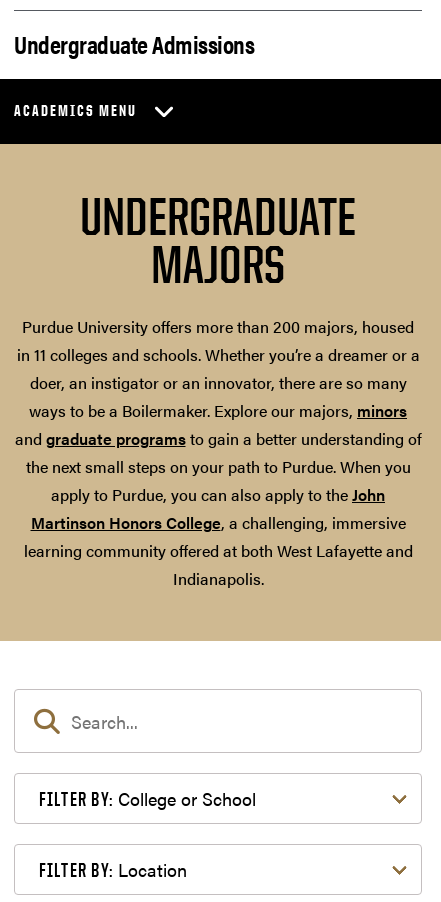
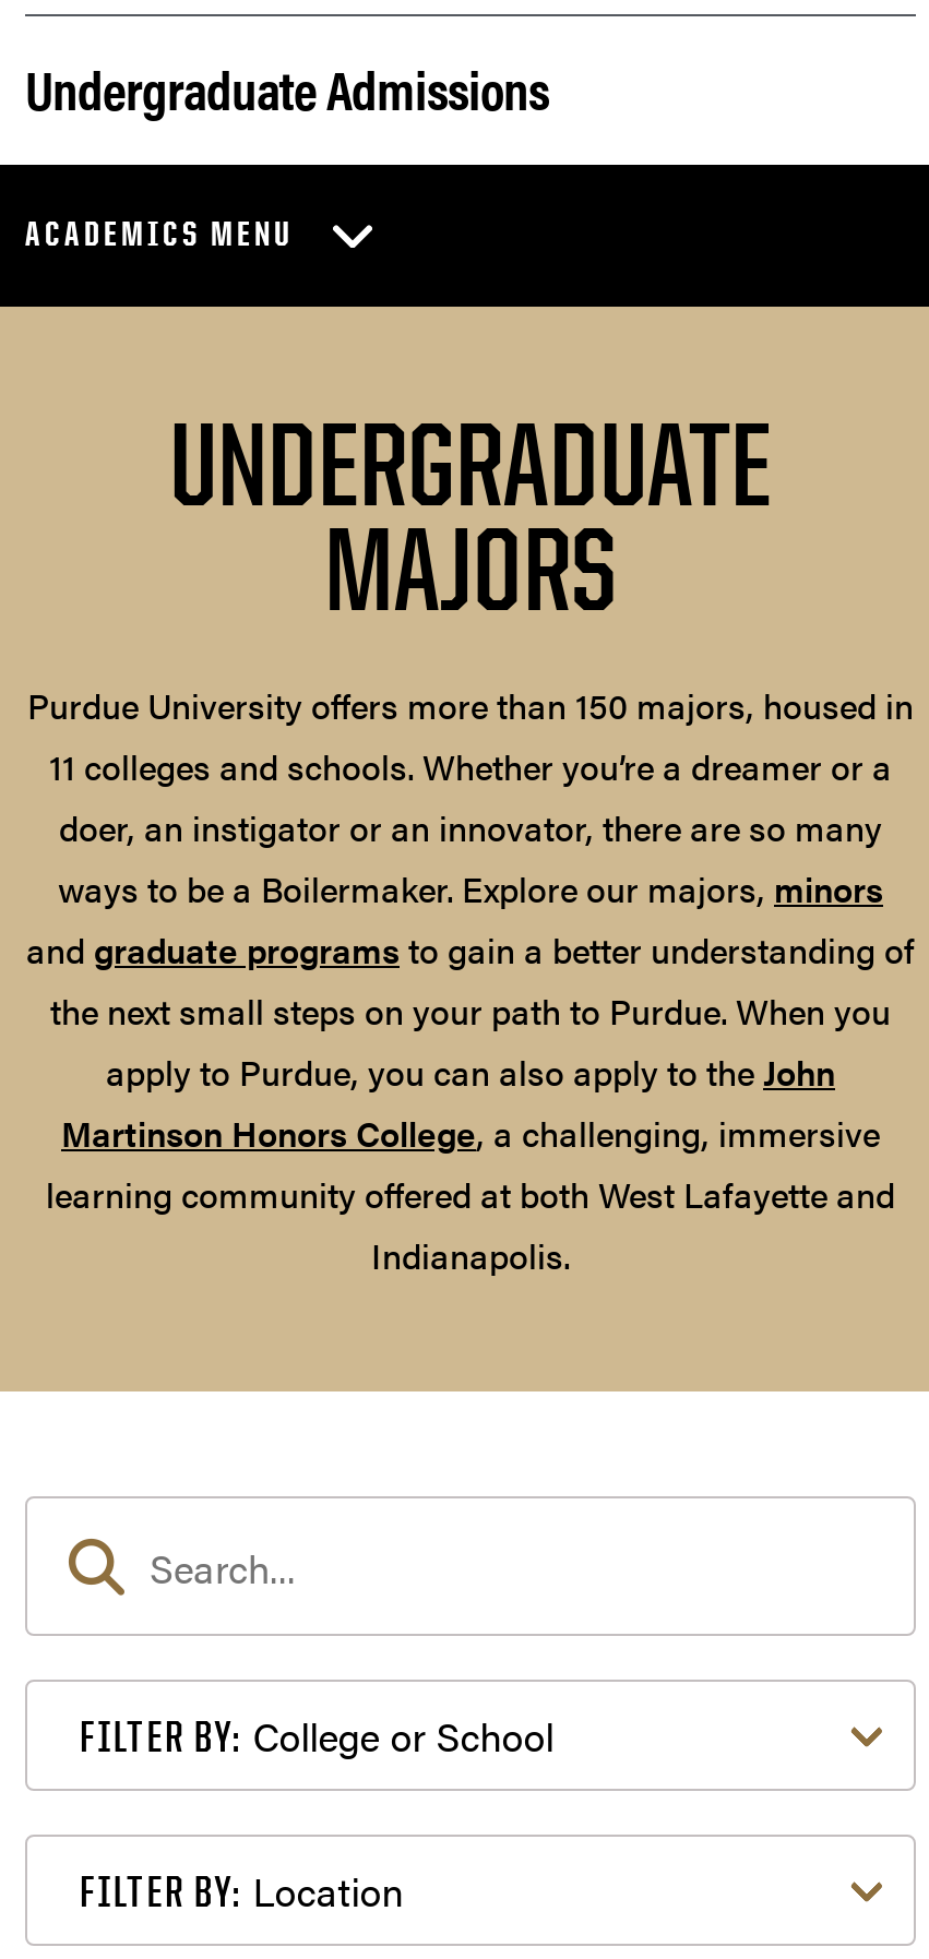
- Purdue University offers more than 200 majors, housed
- in 11 colleges and schools. Whether you’re a dreamer or a
+ Purdue University offers more than 150 majors, housed in
+ 11 colleges and schools. Whether you’re a dreamer or a
